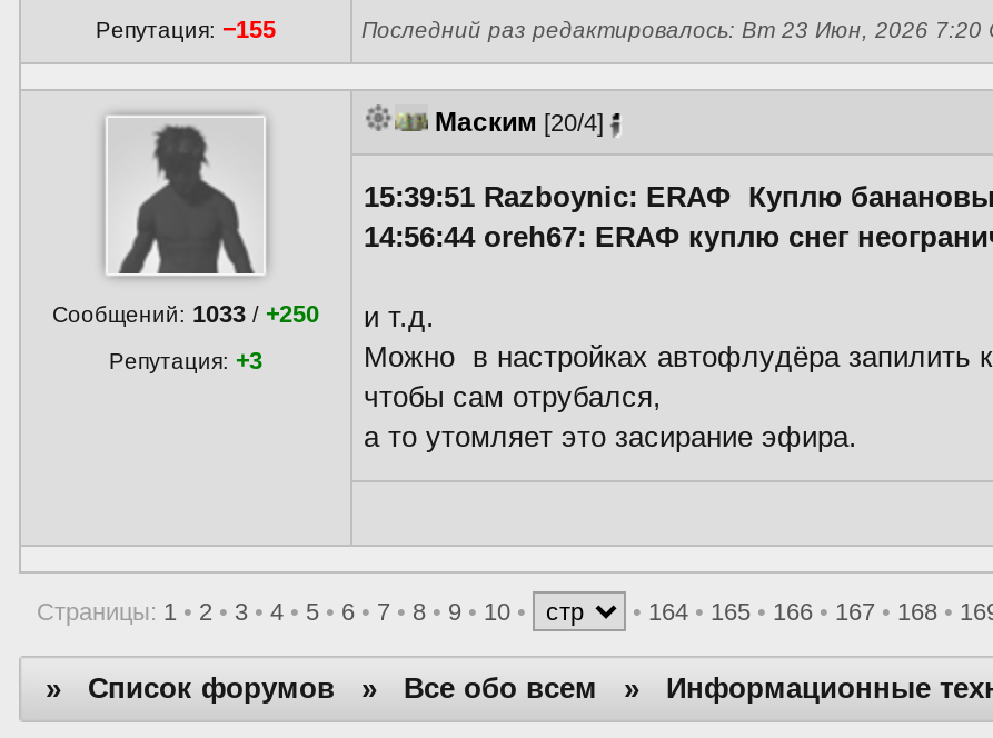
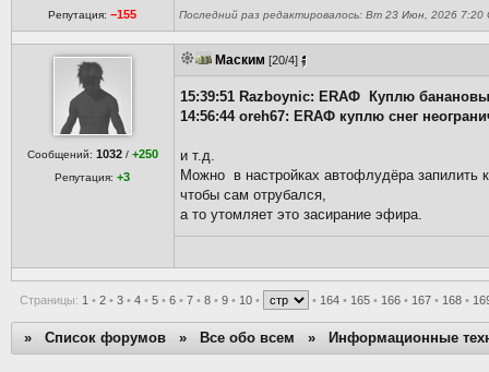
- Сообщений: 1033 / +250 и т.д.
+ Сообщений: 1032 / +250 и т.д.
